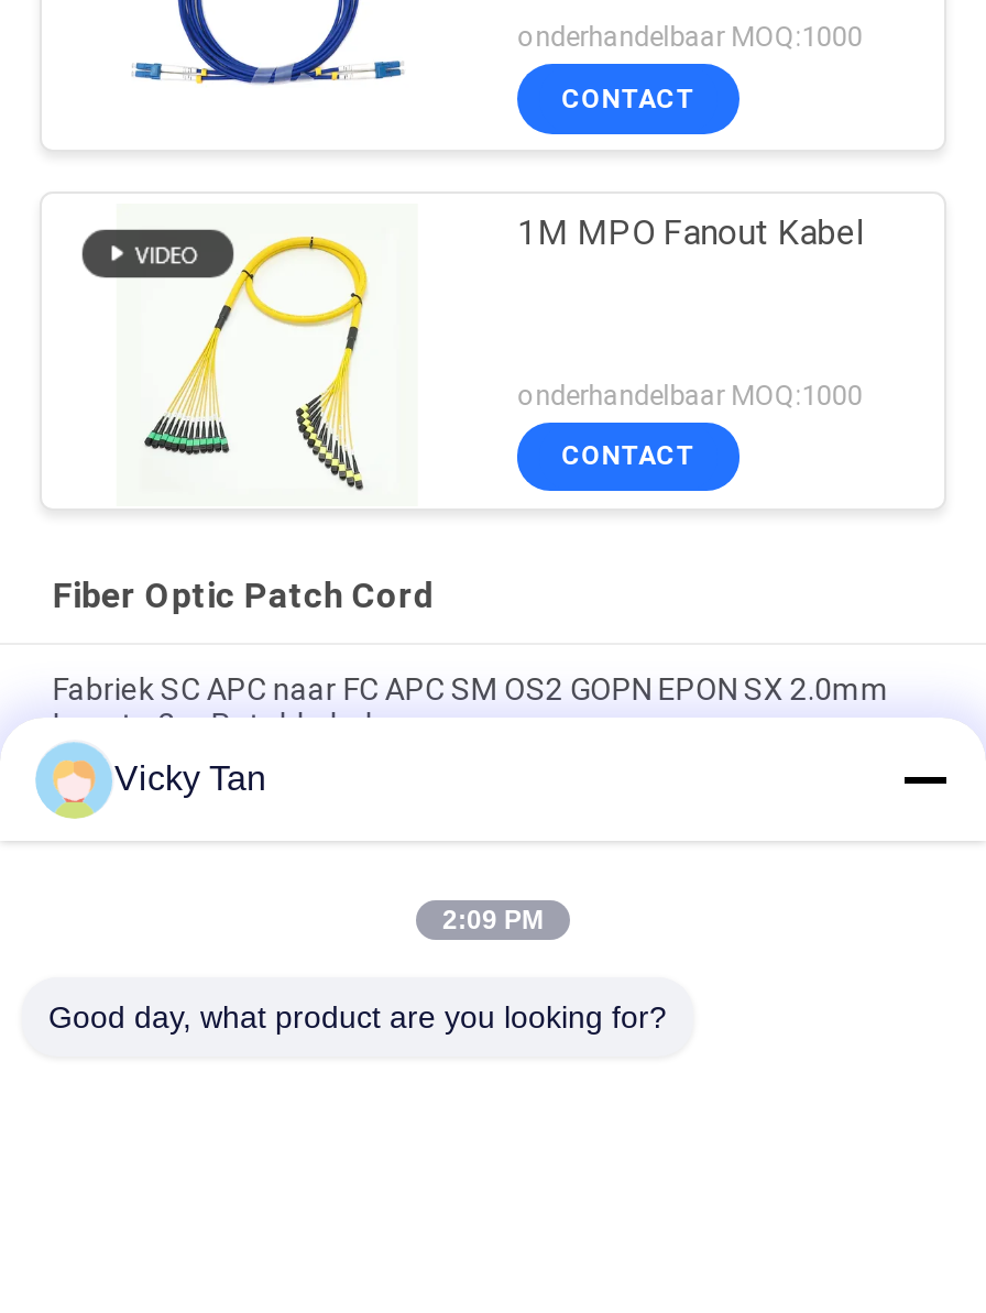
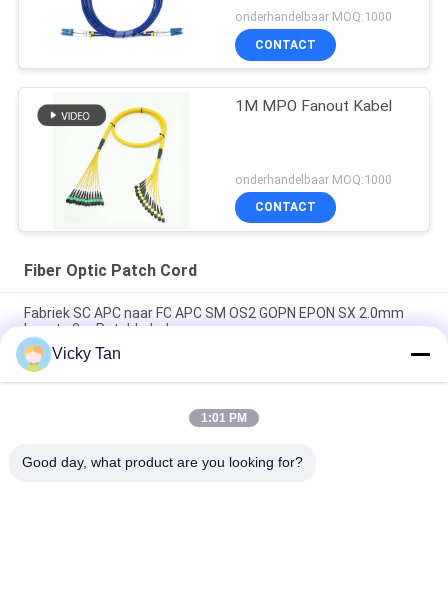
- 2:09 PM
+ 1:01 PM
